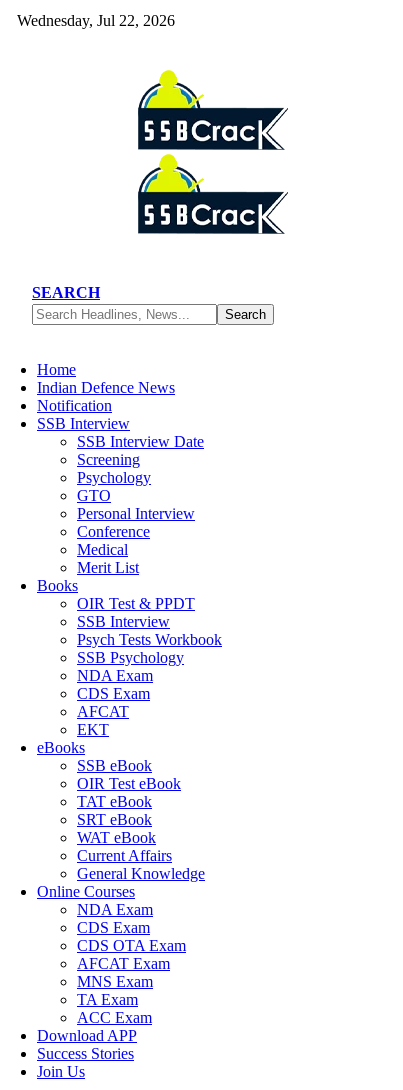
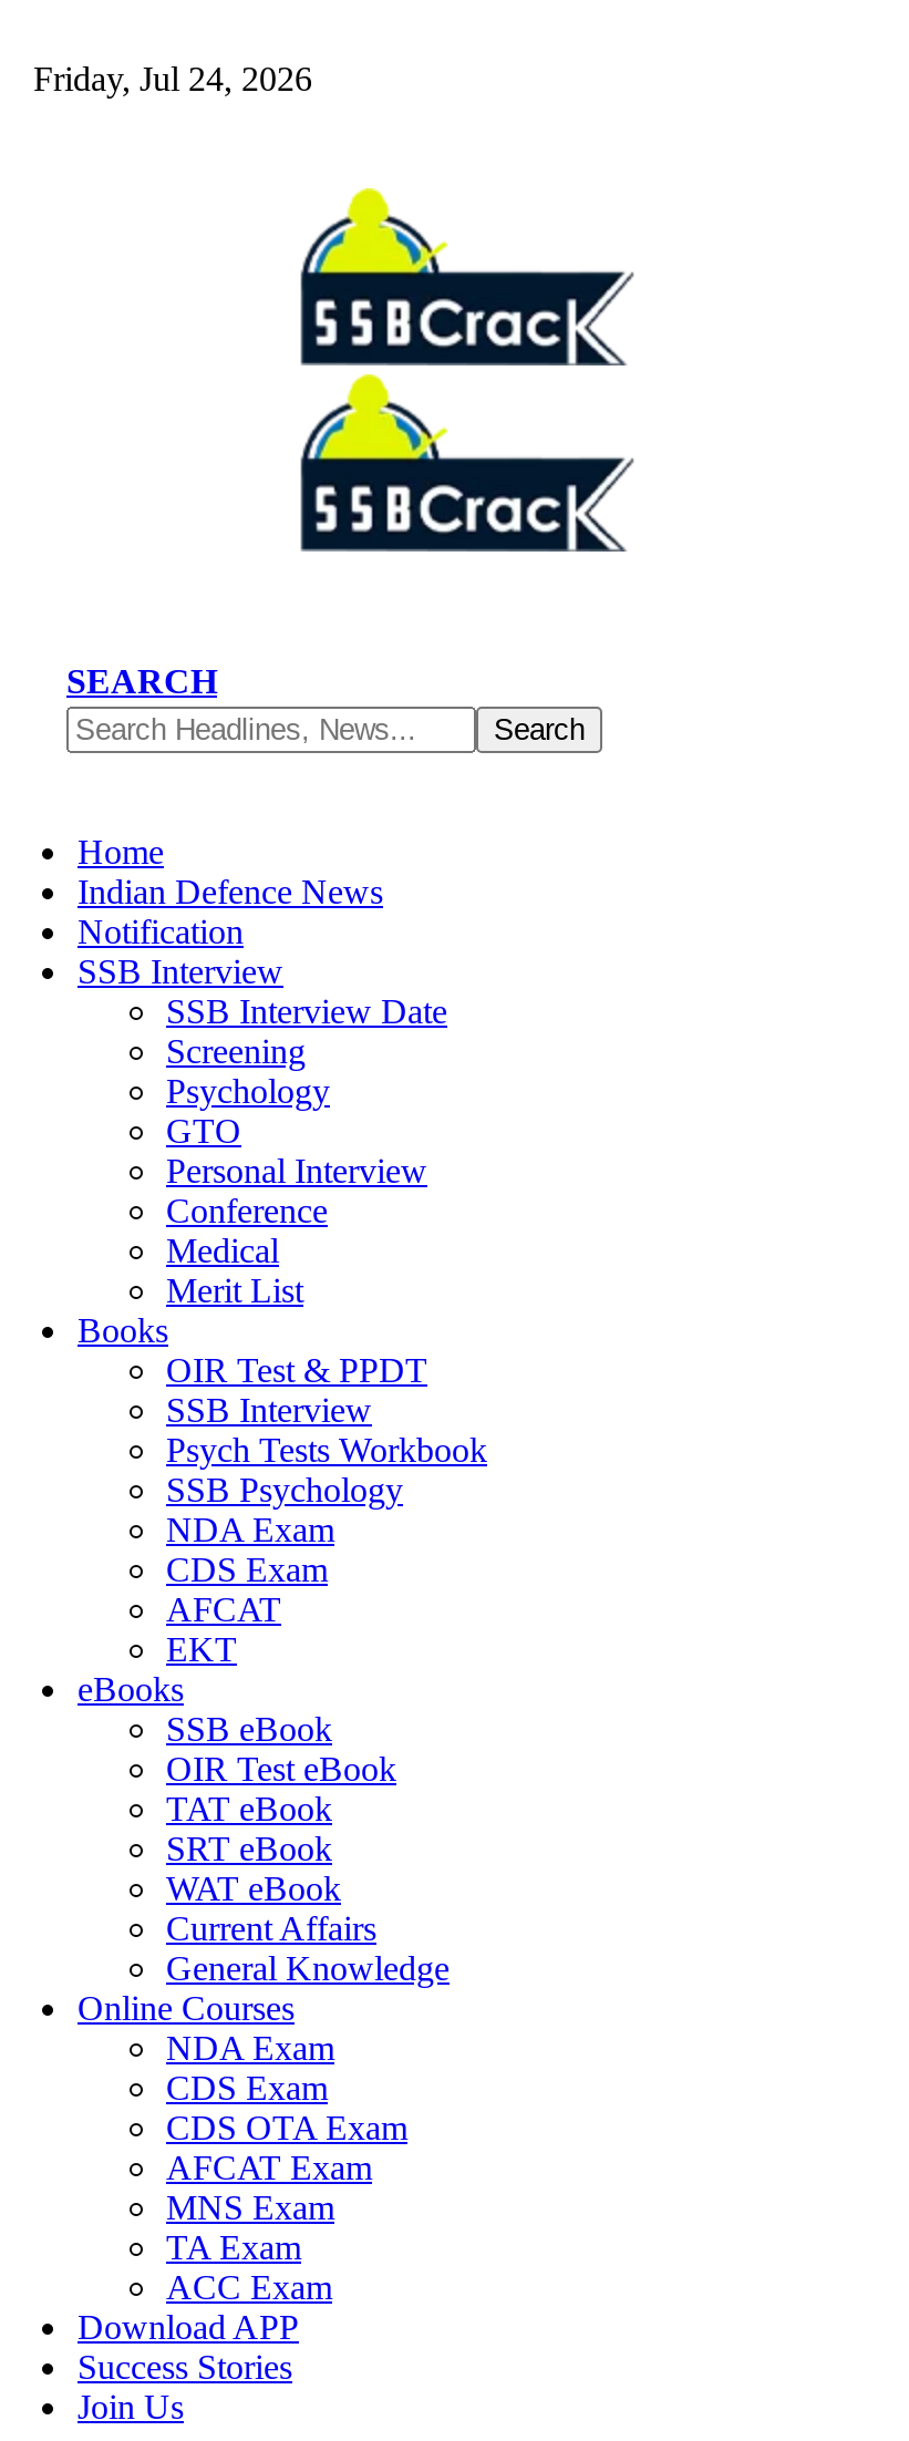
- Wednesday, Jul 22, 2026
+ Friday, Jul 24, 2026
